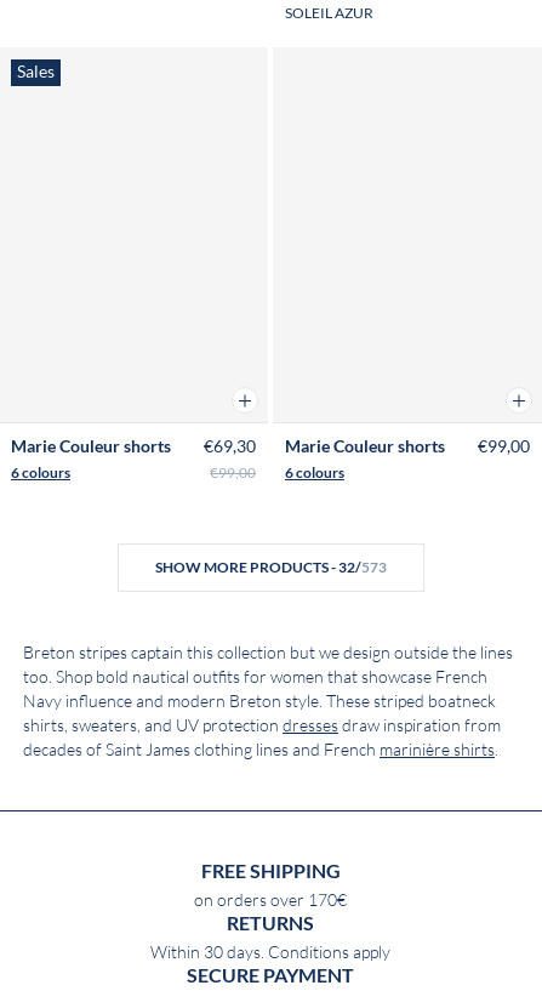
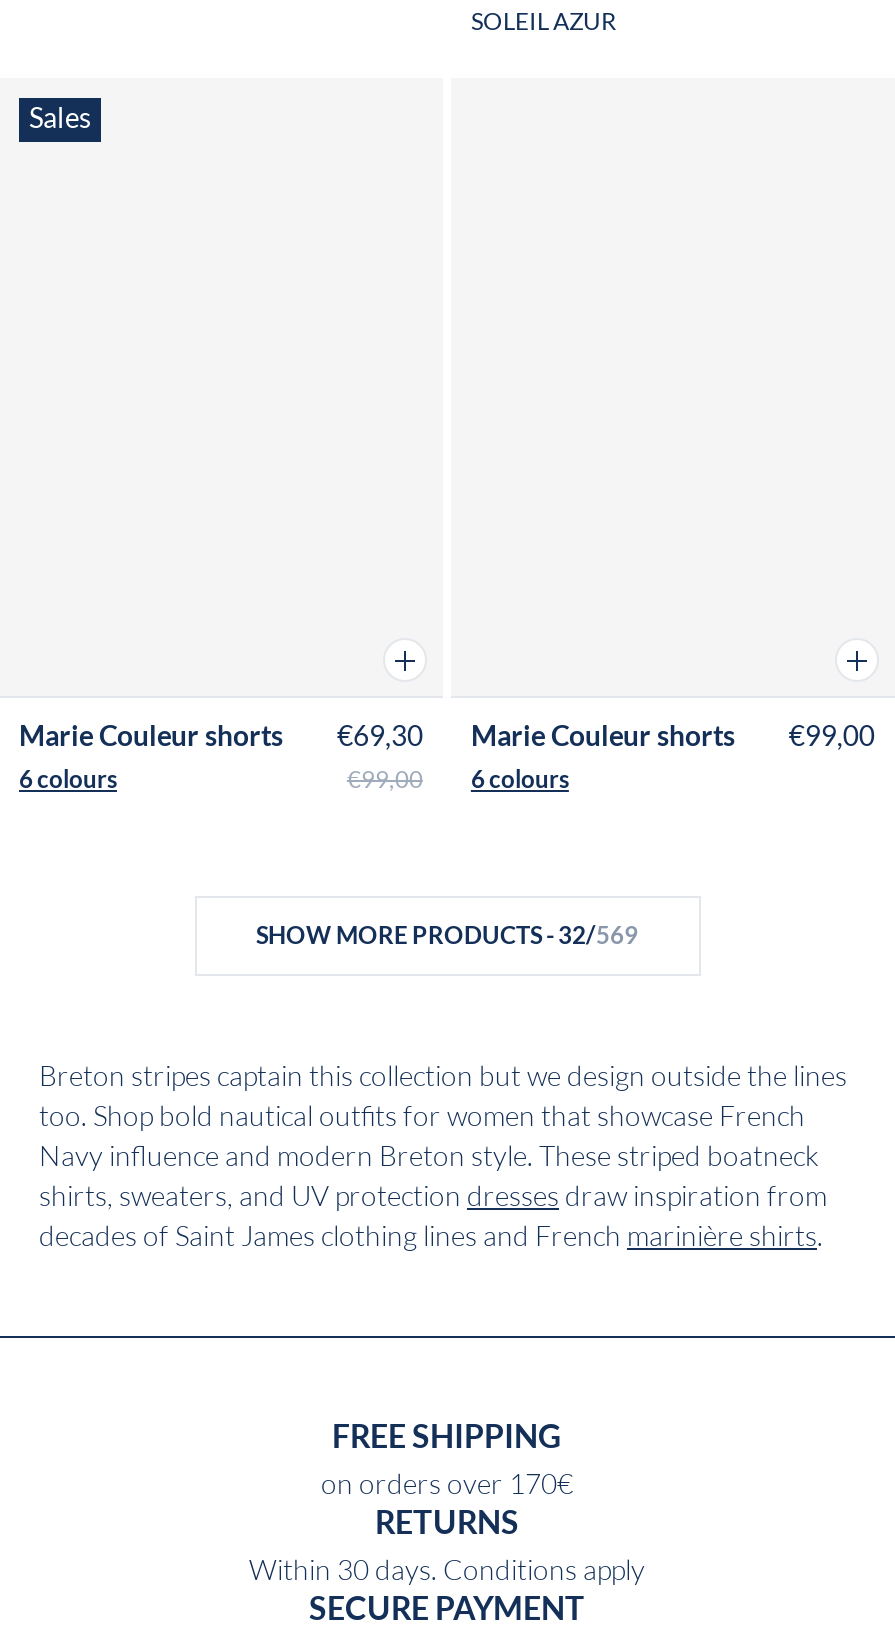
- SHOW MORE PRODUCTS - 32/573
+ SHOW MORE PRODUCTS - 32/569
